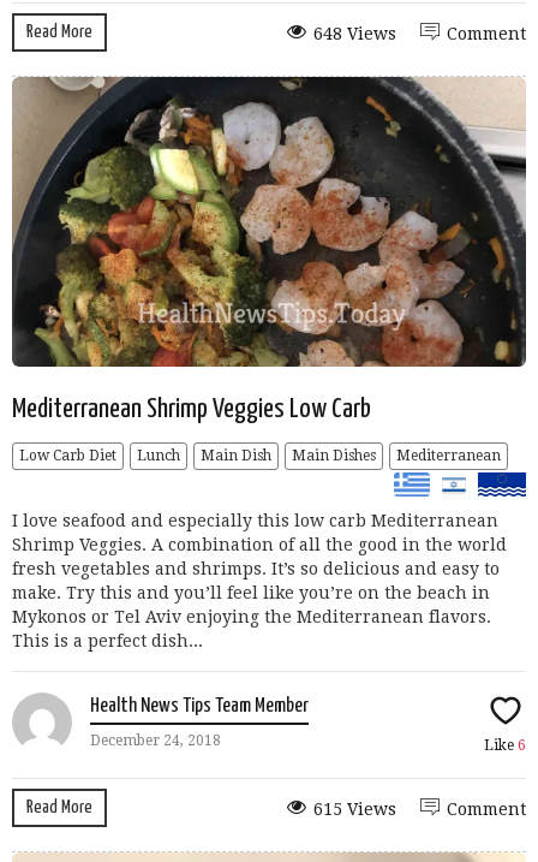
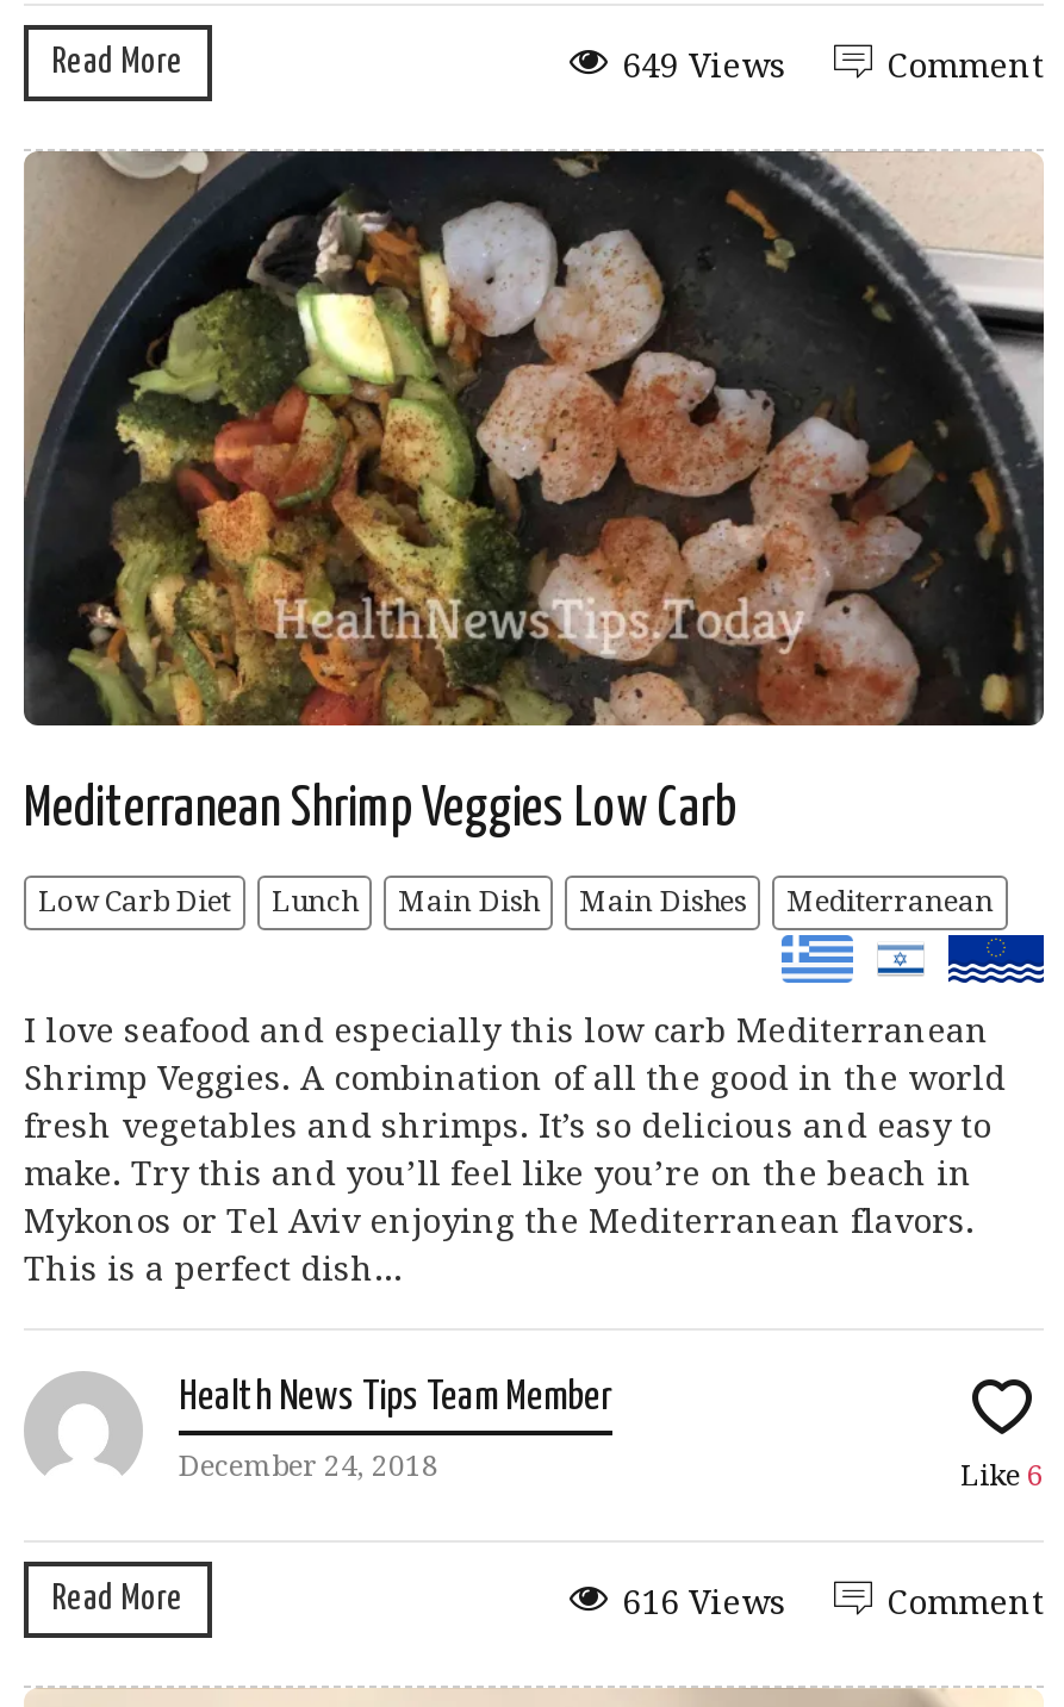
- 648 Views
+ 649 Views

- 615 Views
+ 616 Views
